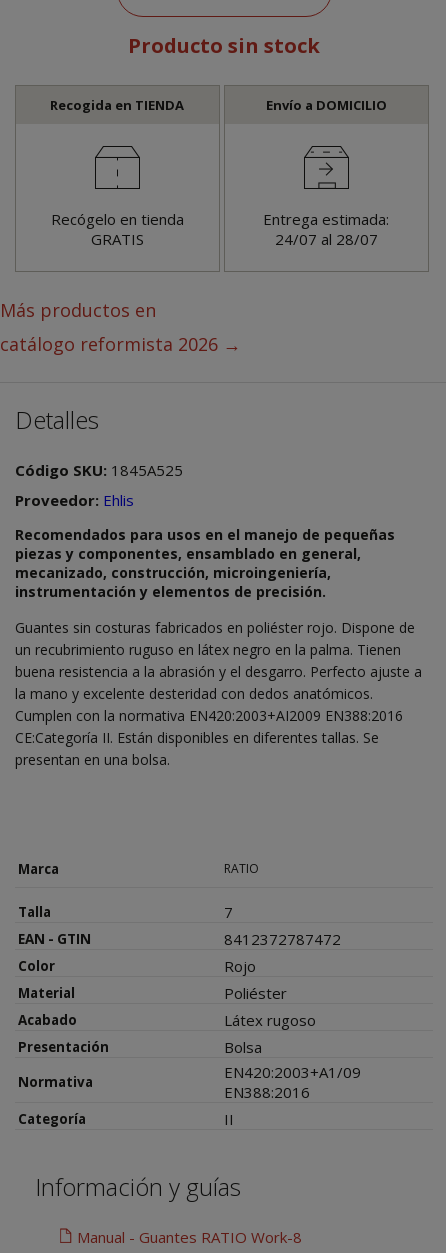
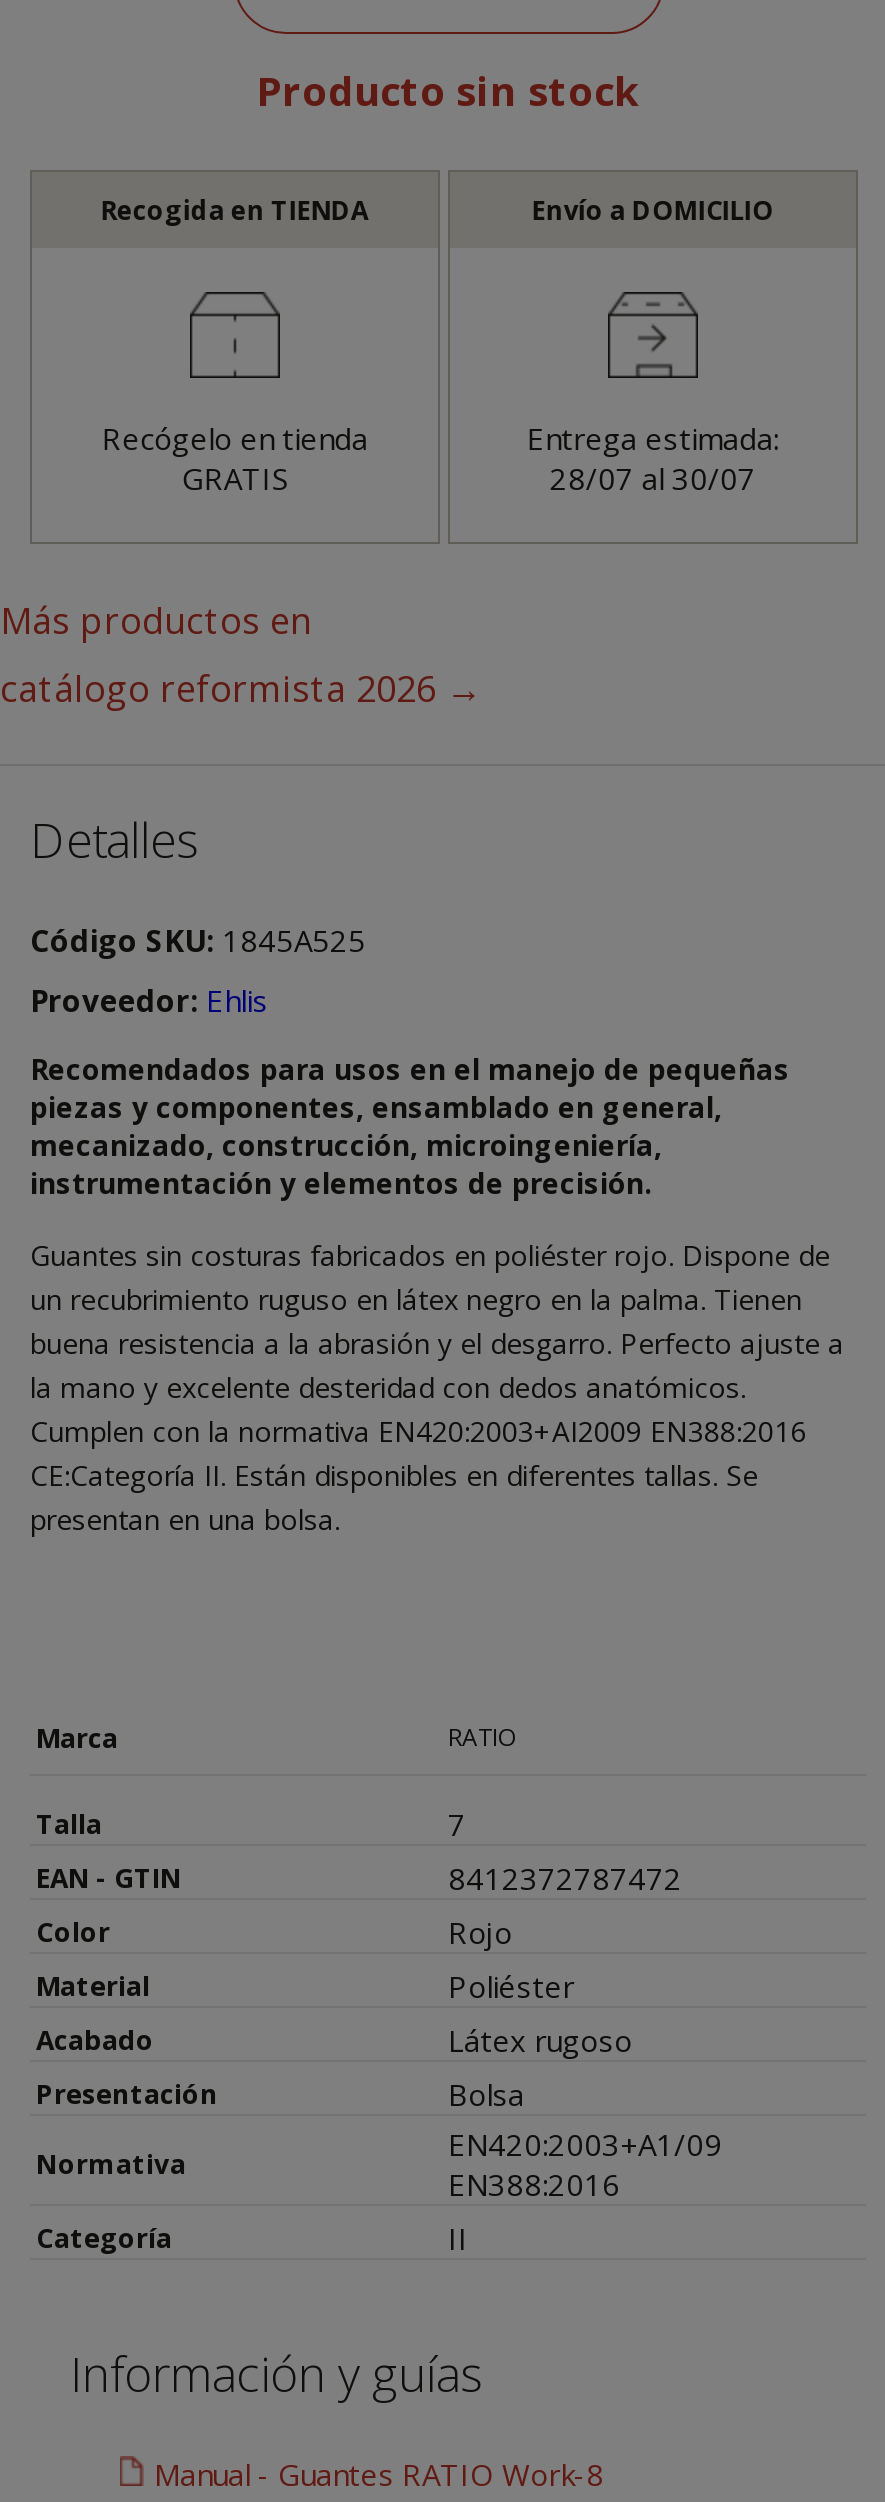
- 24/07 al 28/07
+ 28/07 al 30/07
